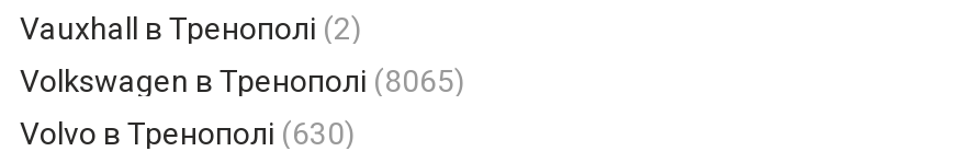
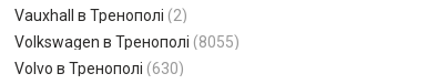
- Volkswagen в Тренополі (8065)
+ Volkswagen в Тренополі (8055)
